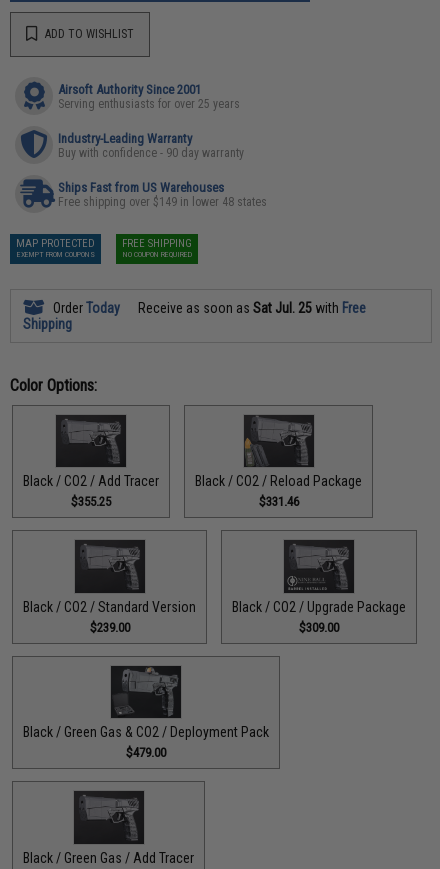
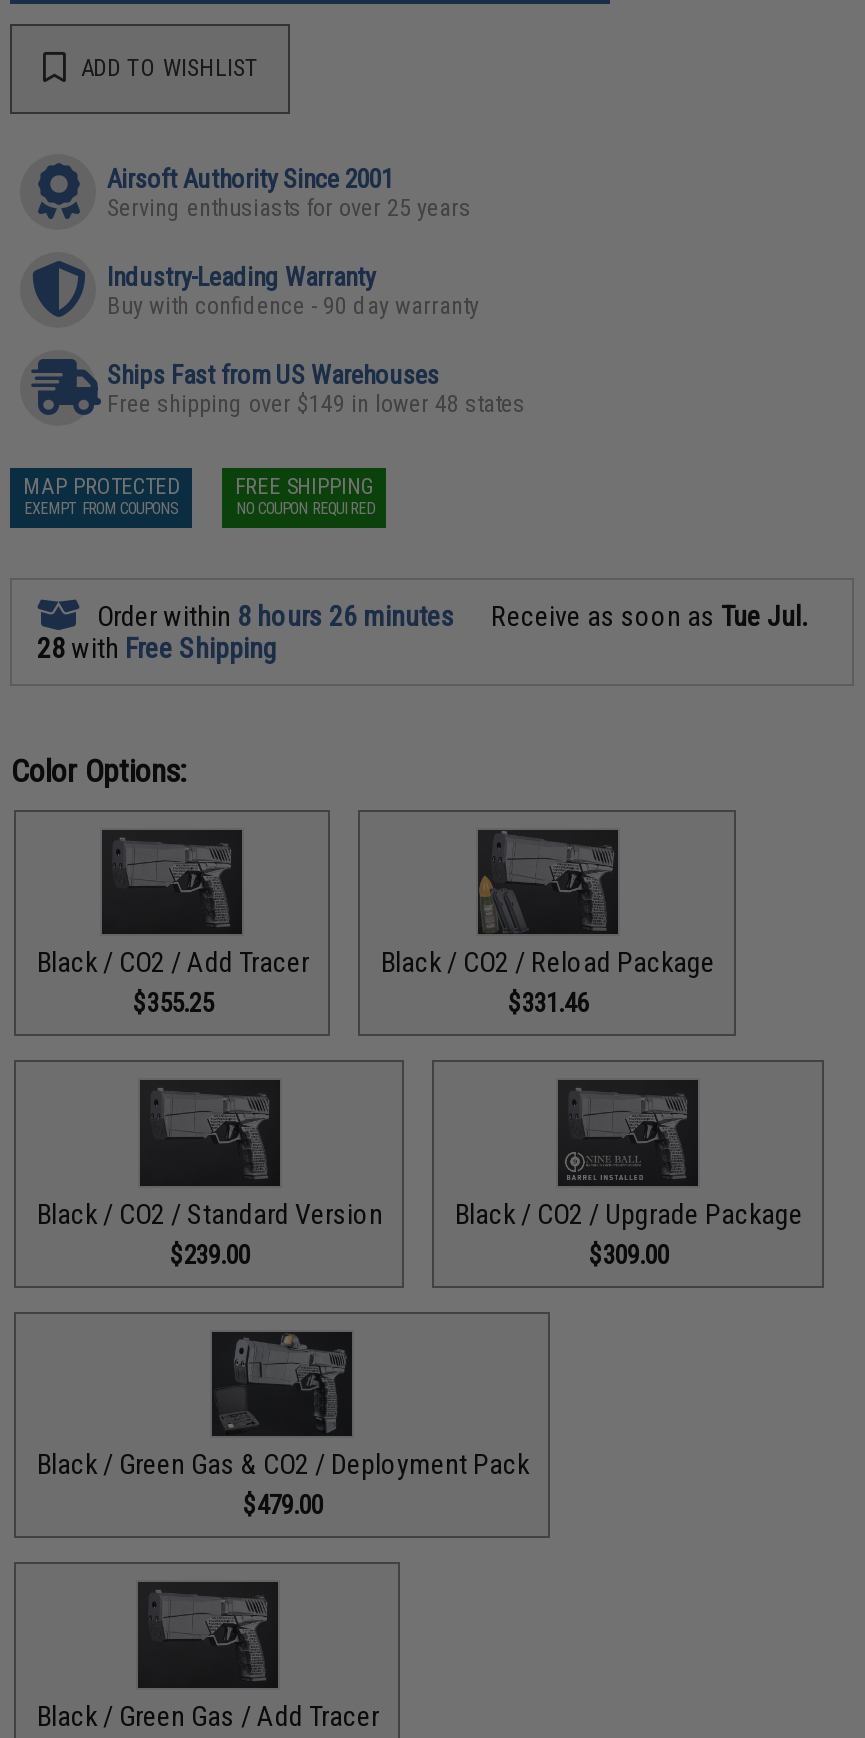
- Order Today
- Receive as soon as Sat Jul. 25 with Free
- Shipping
+ Order within 8 hours 26 minutes
+ Receive as soon as Tue Jul.
+ 28 with Free Shipping
